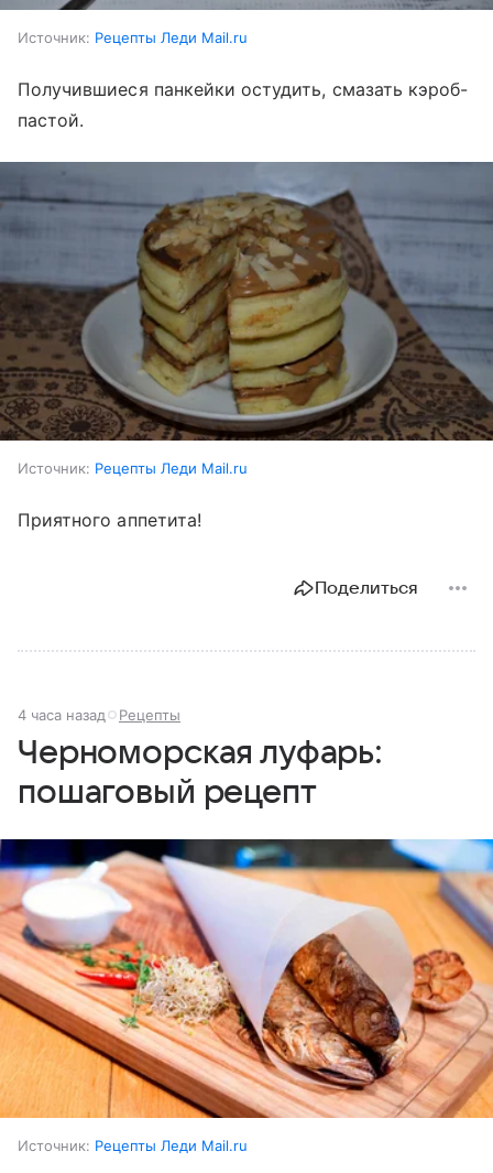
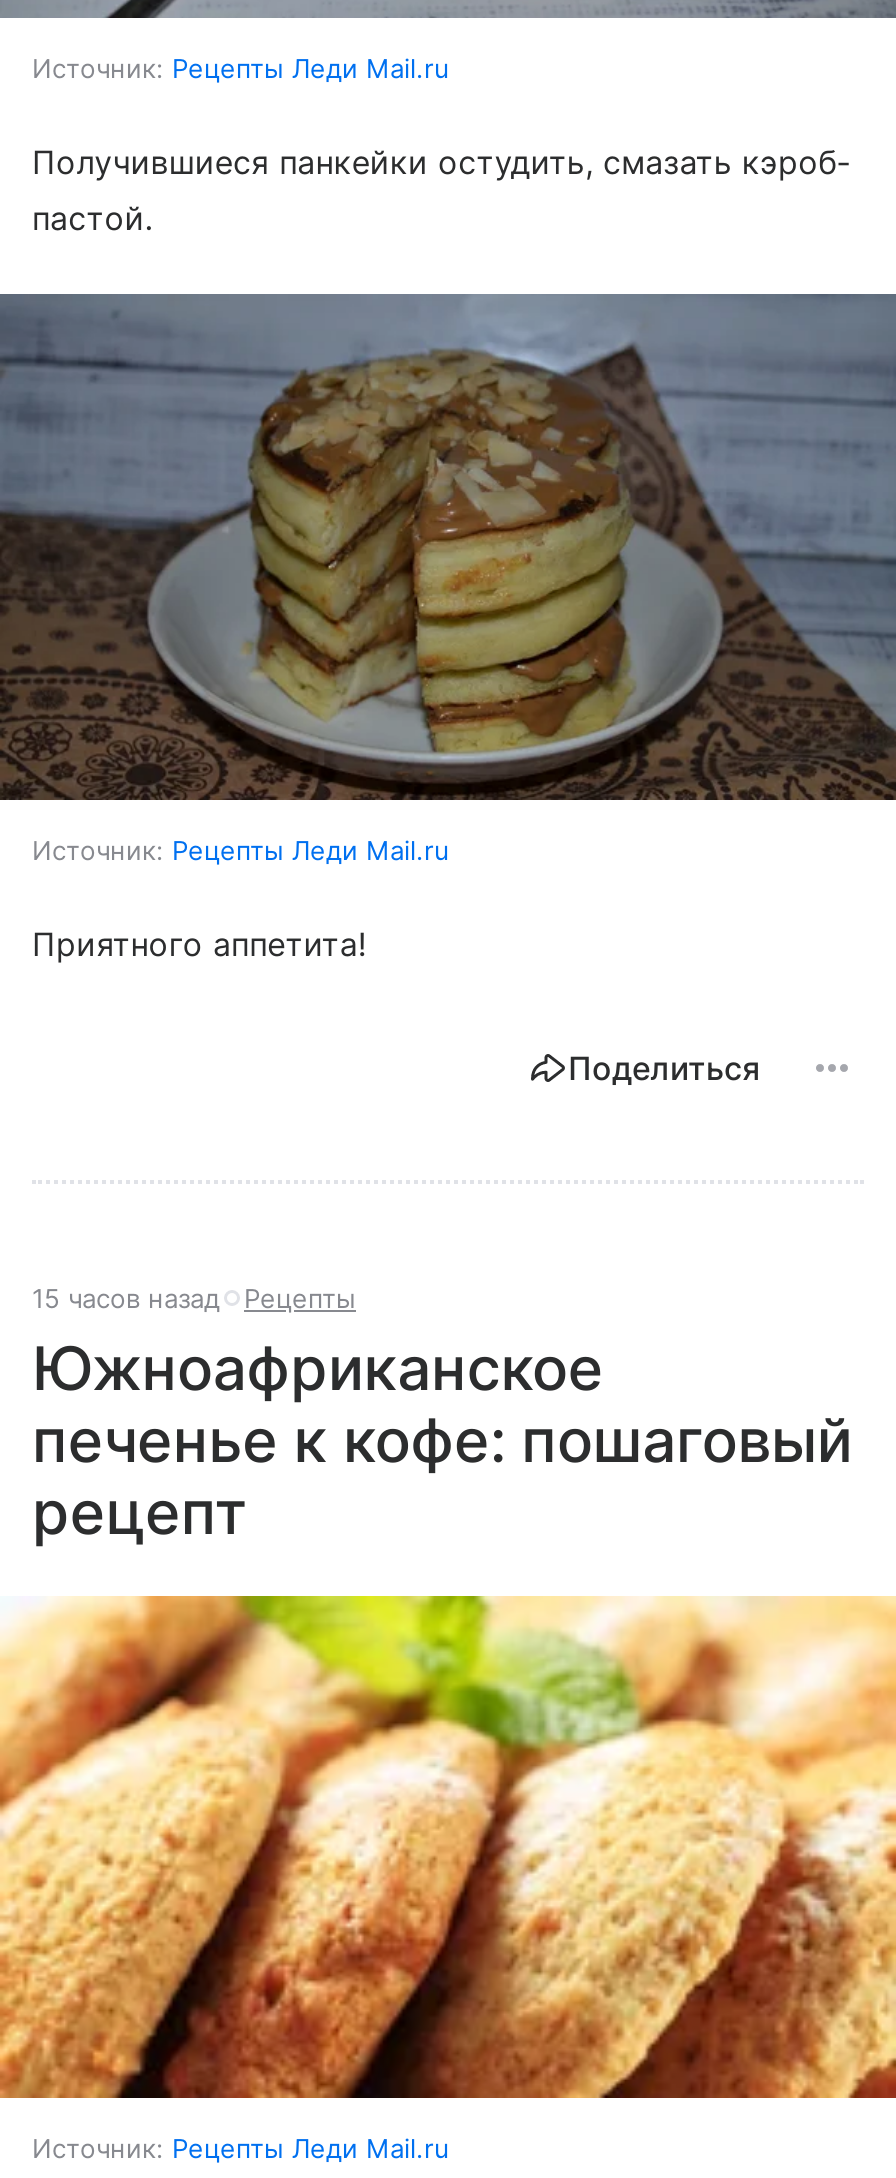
- 4 часа назад Рецепты
+ 15 часов назад Рецепты

- Черноморская луфарь:
- пошаговый рецепт
+ Южноафриканское
+ печенье к кофе: пошаговый
+ рецепт

- [image]
+ [image]
